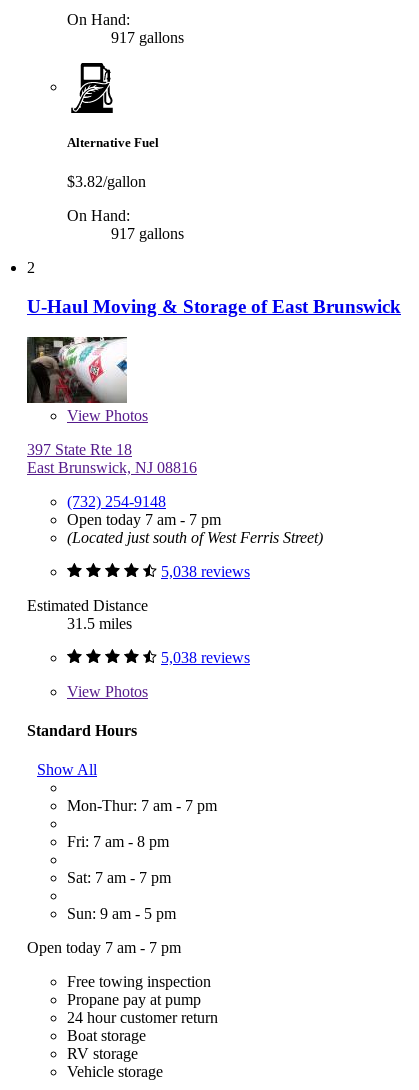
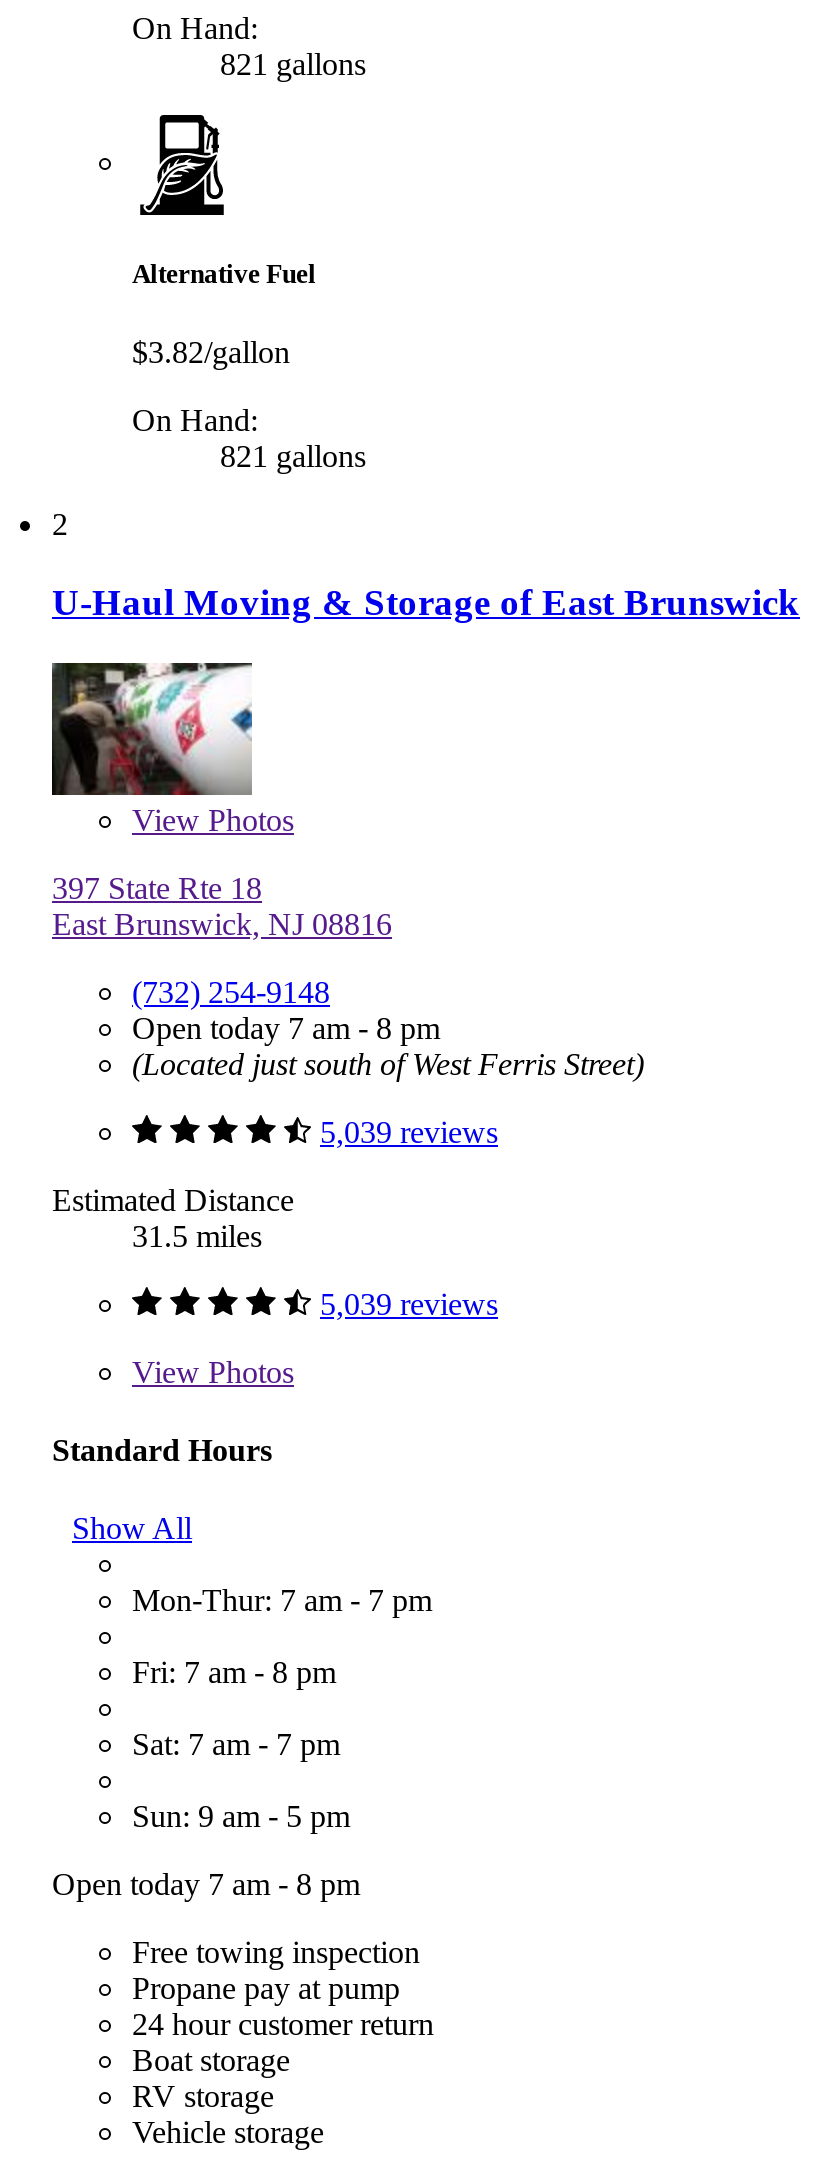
- 917 gallons
+ 821 gallons

- 917 gallons
+ 821 gallons

- Open today 7 am - 7 pm
+ Open today 7 am - 8 pm

- 5,038 reviews
+ 5,039 reviews

- 5,038 reviews
+ 5,039 reviews

- Open today 7 am - 7 pm
+ Open today 7 am - 8 pm
